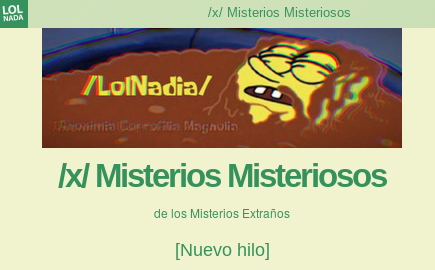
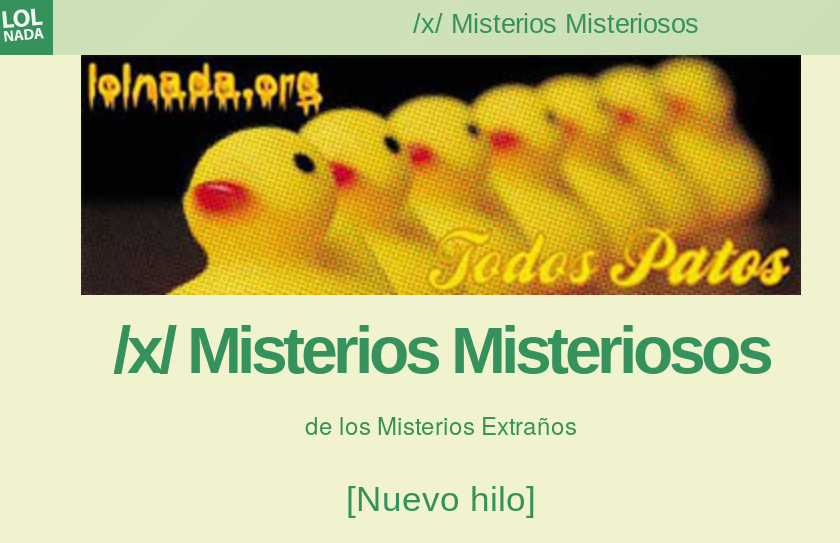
- [image]
+ [image]
